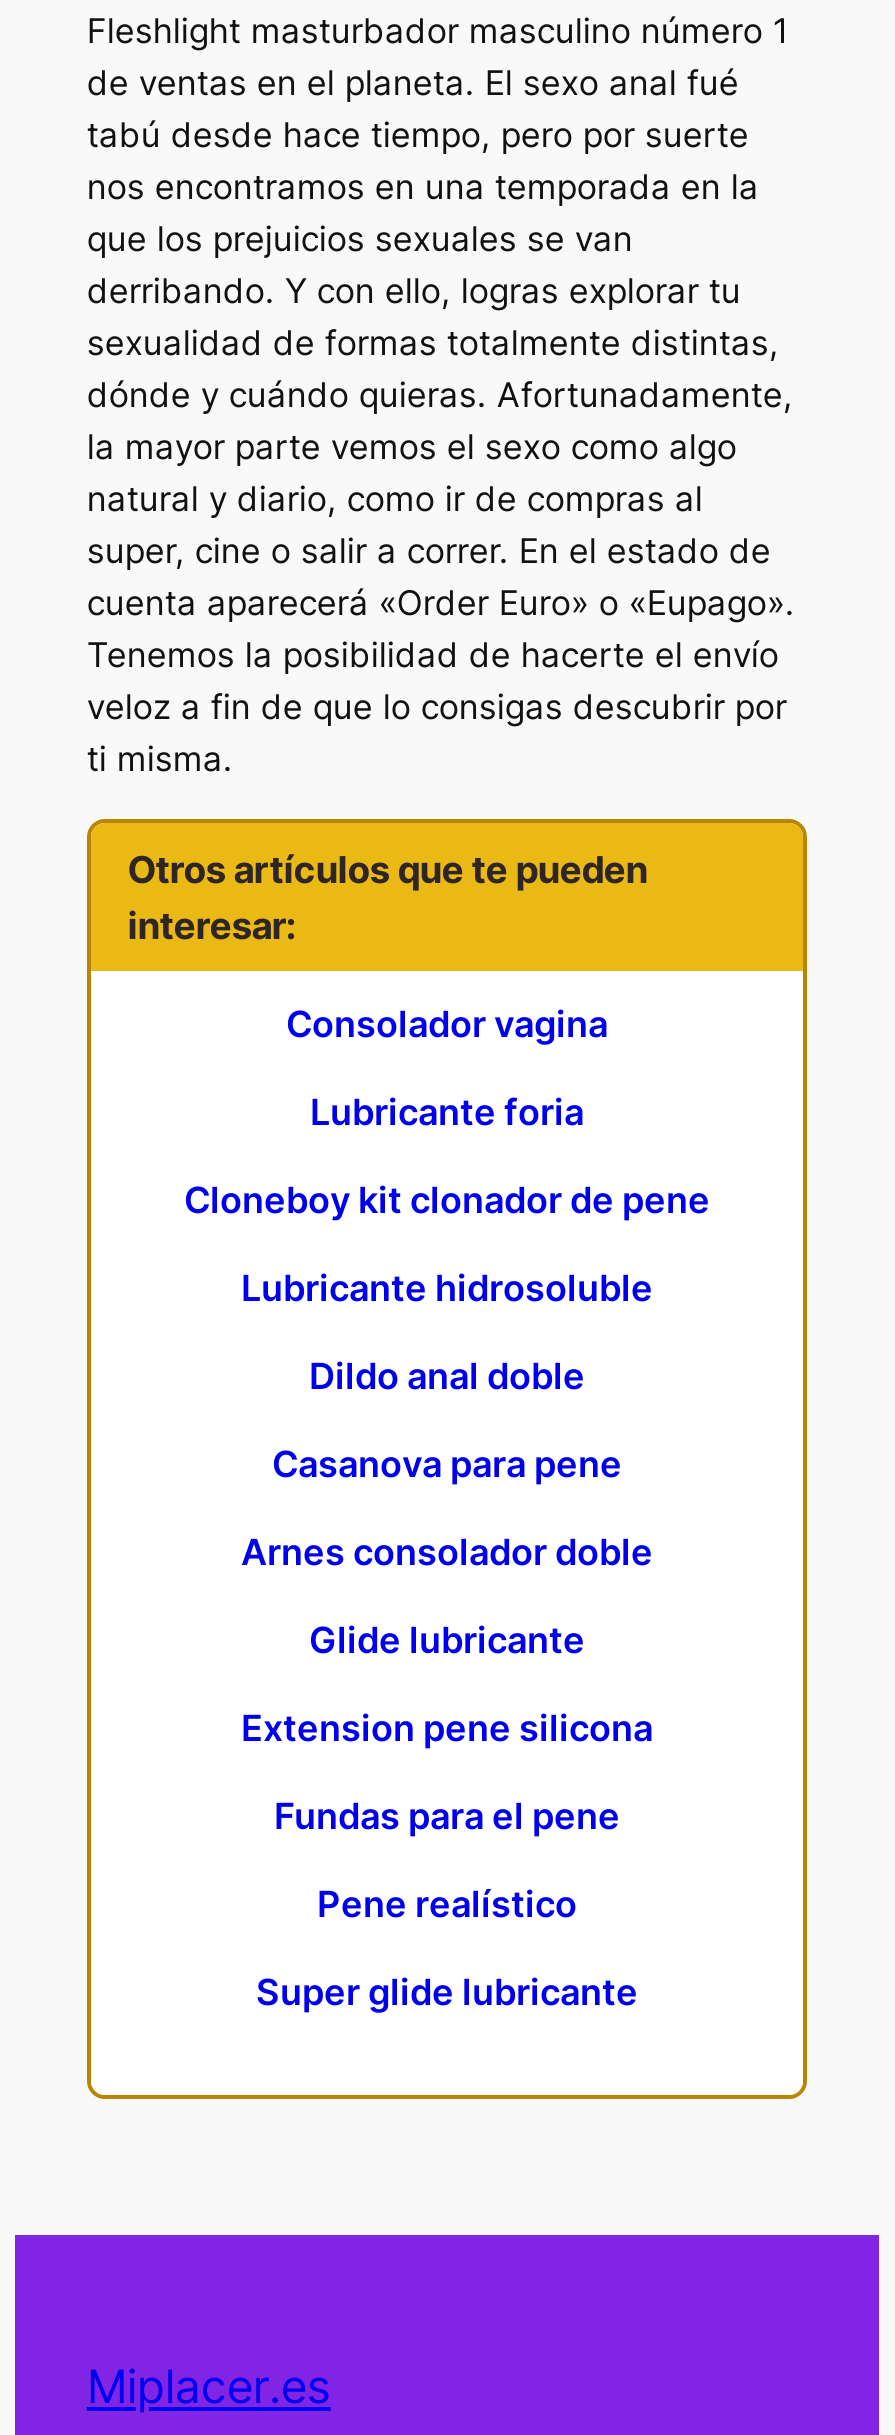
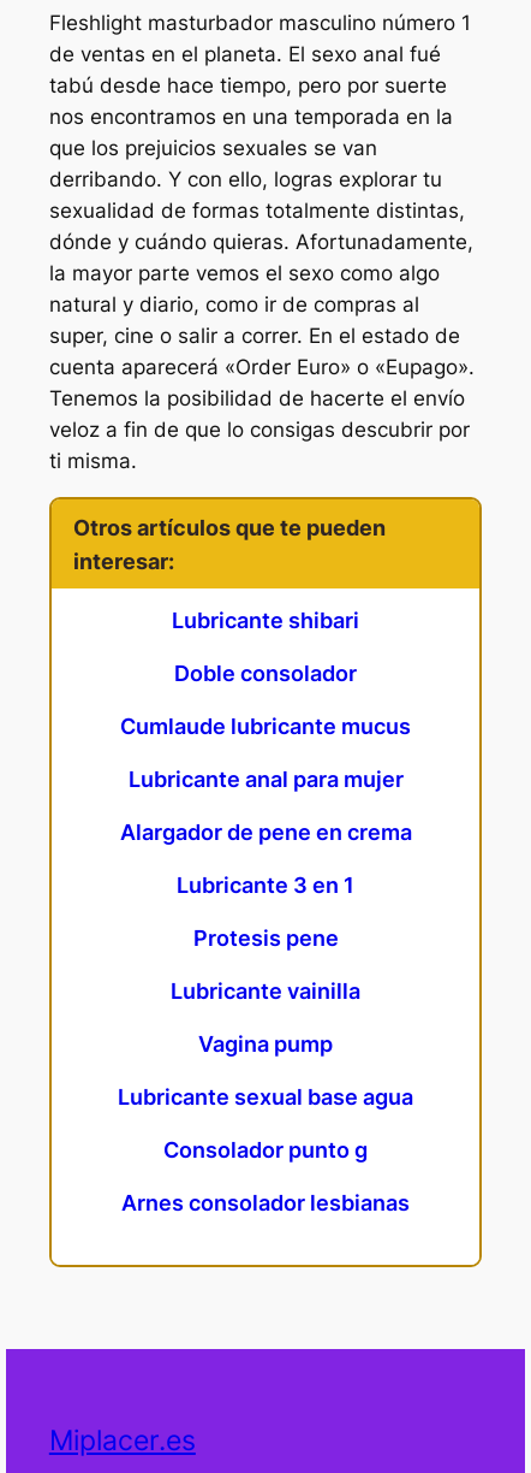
- Consolador vagina
+ Lubricante shibari

- Lubricante foria
+ Doble consolador

- Cloneboy kit clonador de pene
+ Cumlaude lubricante mucus

- Lubricante hidrosoluble
+ Lubricante anal para mujer

- Dildo anal doble
+ Alargador de pene en crema

- Casanova para pene
+ Lubricante 3 en 1

- Arnes consolador doble
+ Protesis pene

- Glide lubricante
+ Lubricante vainilla

- Extension pene silicona
+ Vagina pump

- Fundas para el pene
+ Lubricante sexual base agua

- Pene realístico
+ Consolador punto g

- Super glide lubricante
+ Arnes consolador lesbianas
